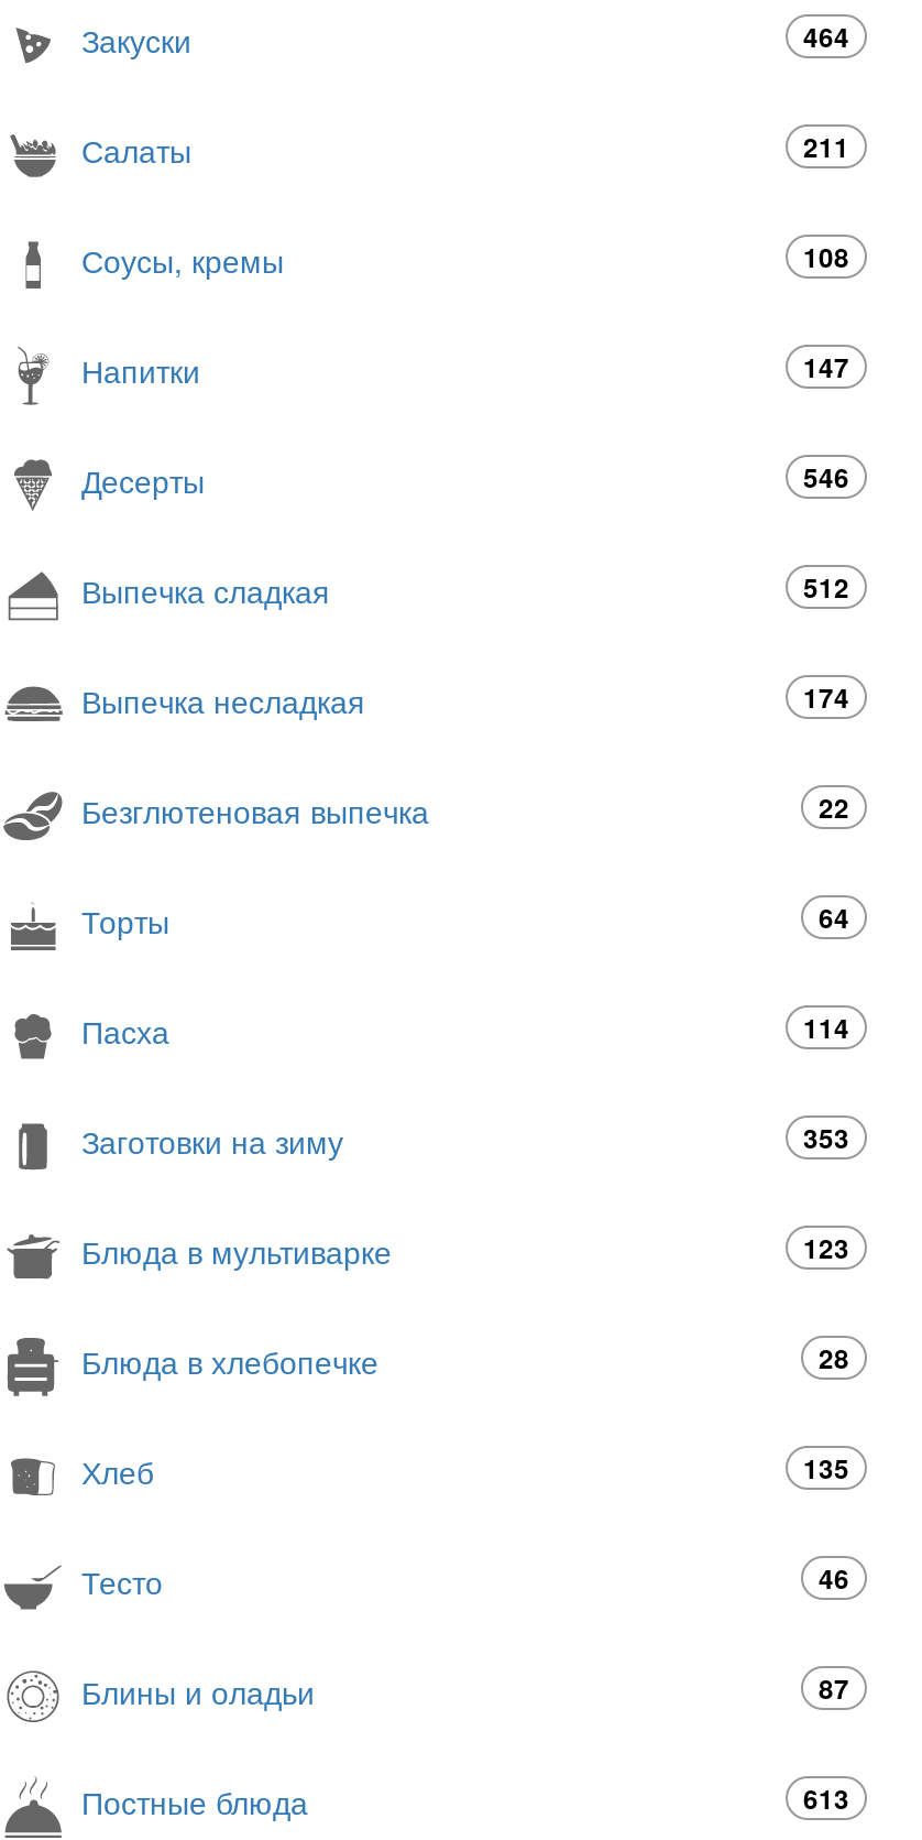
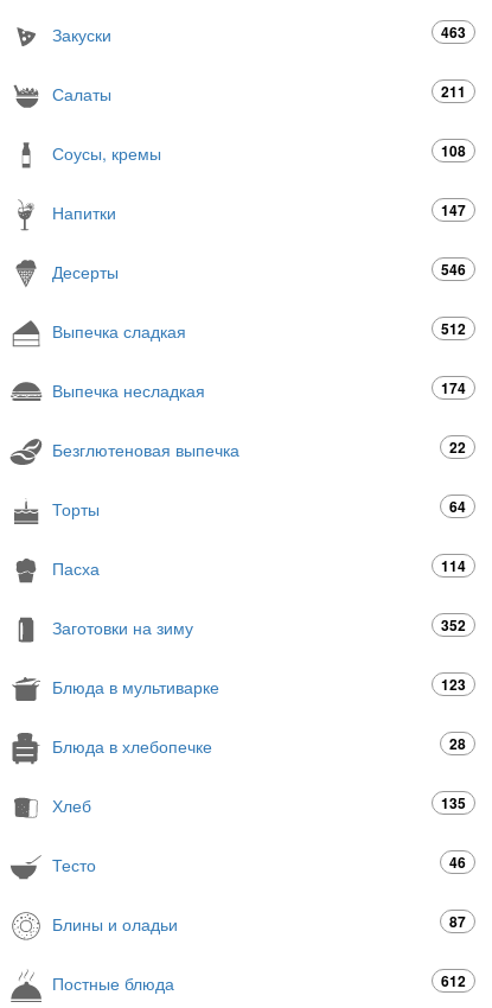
- 464
+ 463

- 353
+ 352

- 613
+ 612
